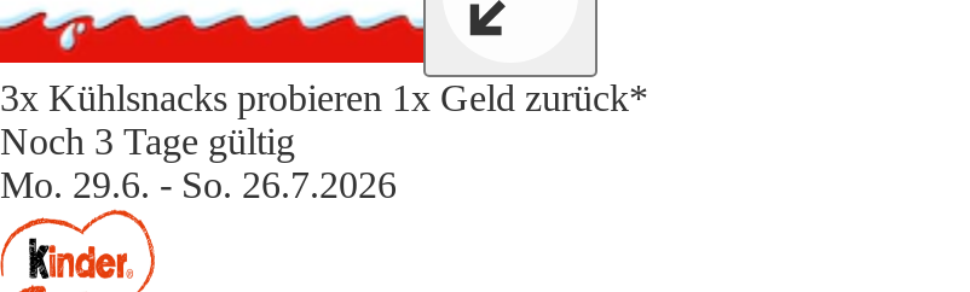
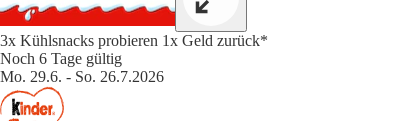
- Noch 3 Tage gültig
+ Noch 6 Tage gültig
